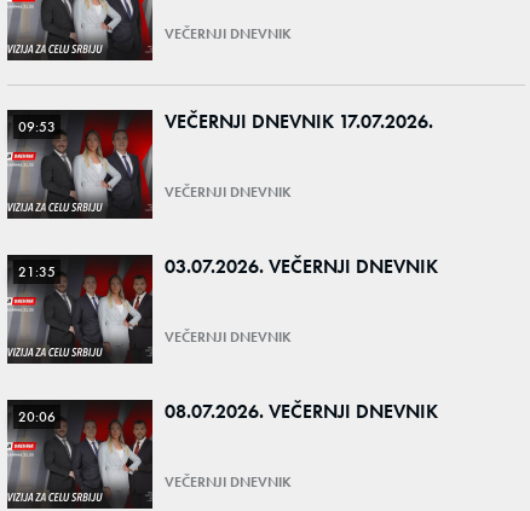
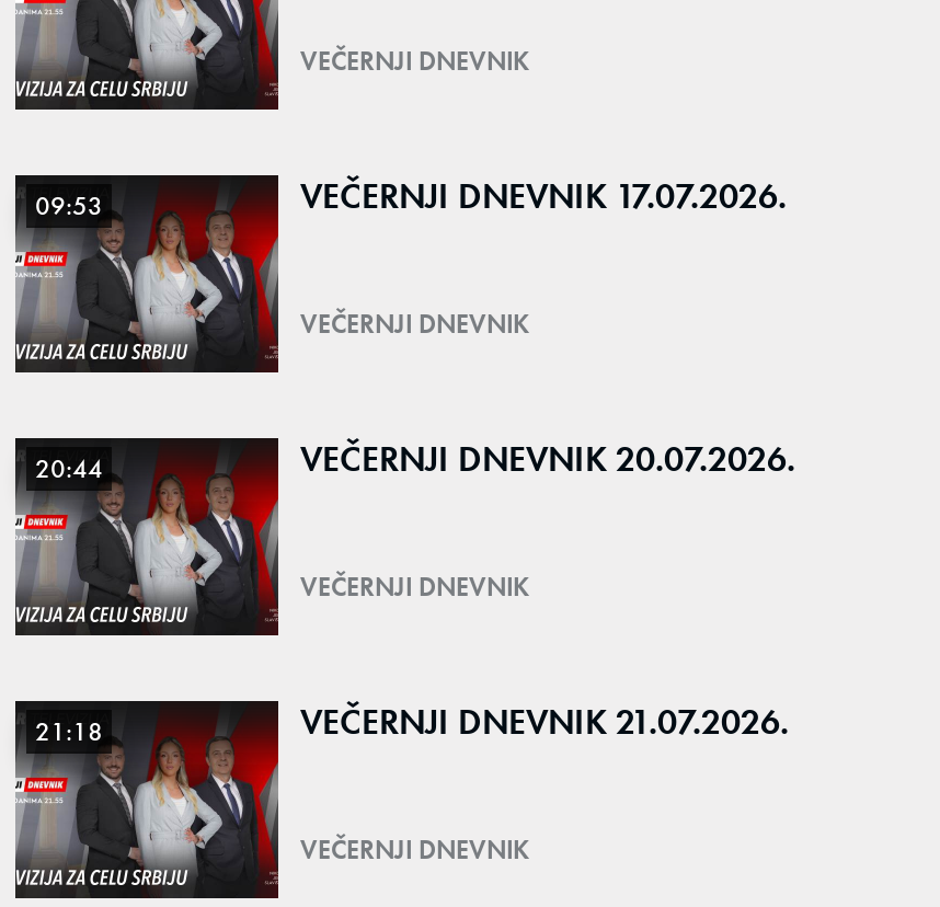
- [image]
- 21:35
- 03.07.2026. VEČERNJI DNEVNIK
+ [image]
+ 20:44
+ VEČERNJI DNEVNIK 20.07.2026.

- [image]
- 20:06
- 08.07.2026. VEČERNJI DNEVNIK
+ [image]
+ 21:18
+ VEČERNJI DNEVNIK 21.07.2026.
